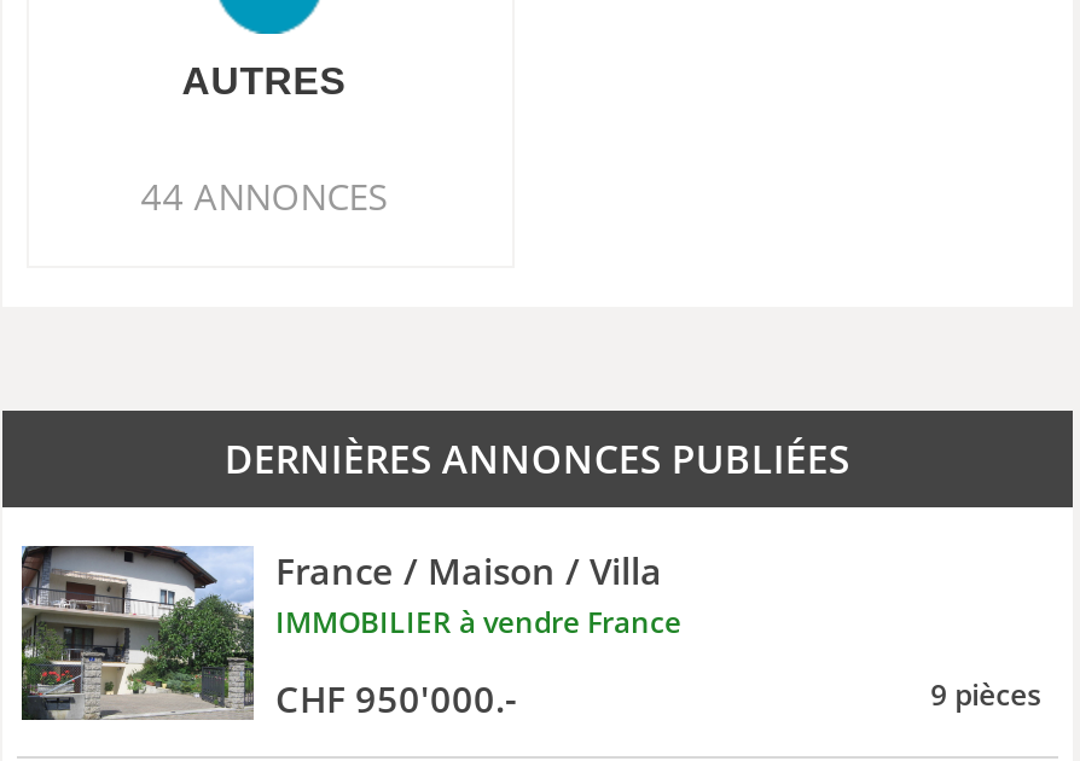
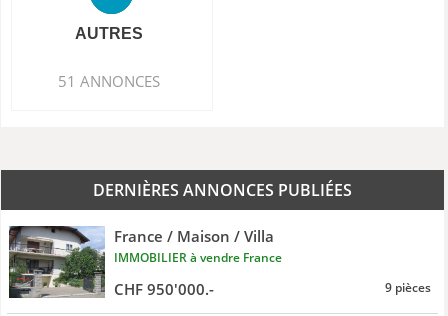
- 44 ANNONCES
+ 51 ANNONCES
